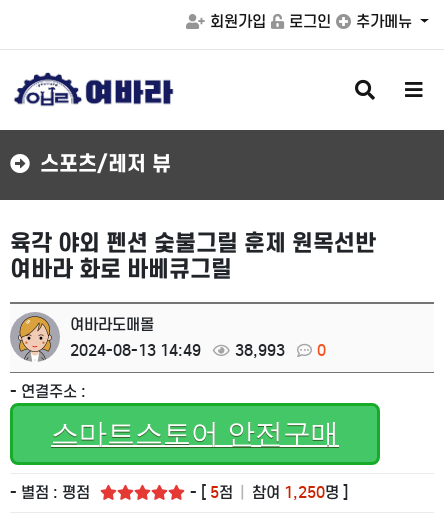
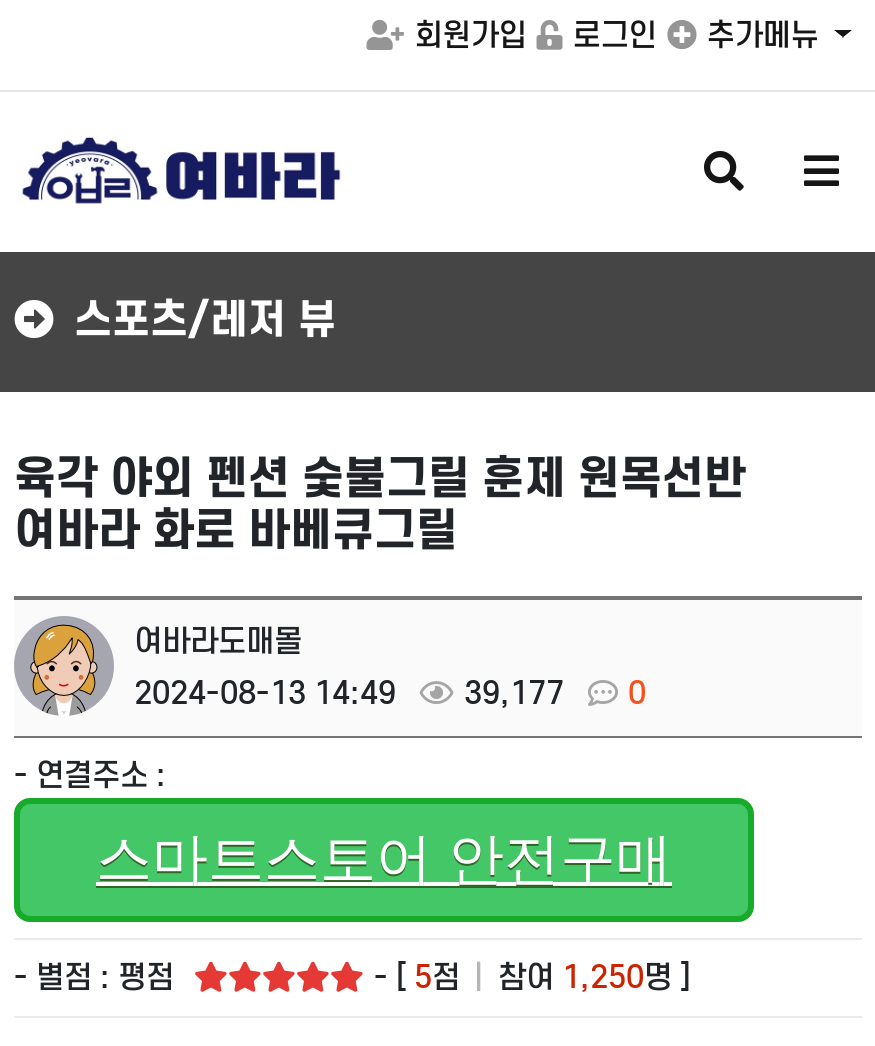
- 2024-08-13 14:49 38,993 0
+ 2024-08-13 14:49 39,177 0
